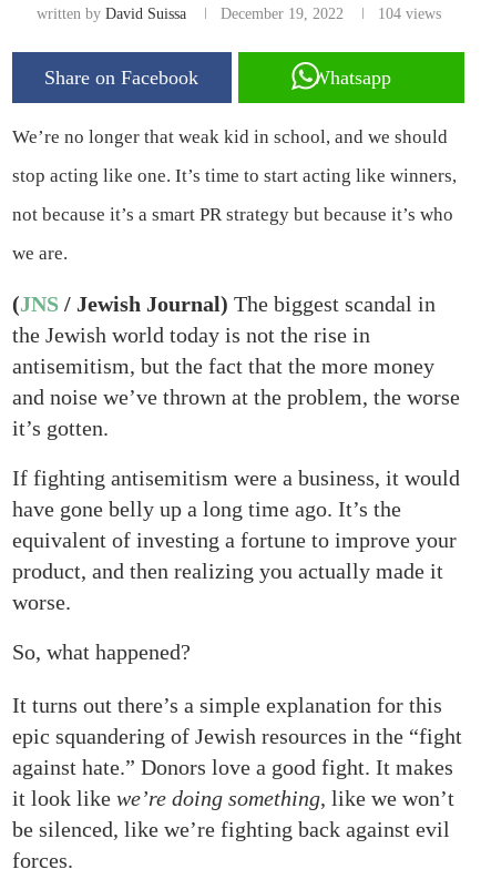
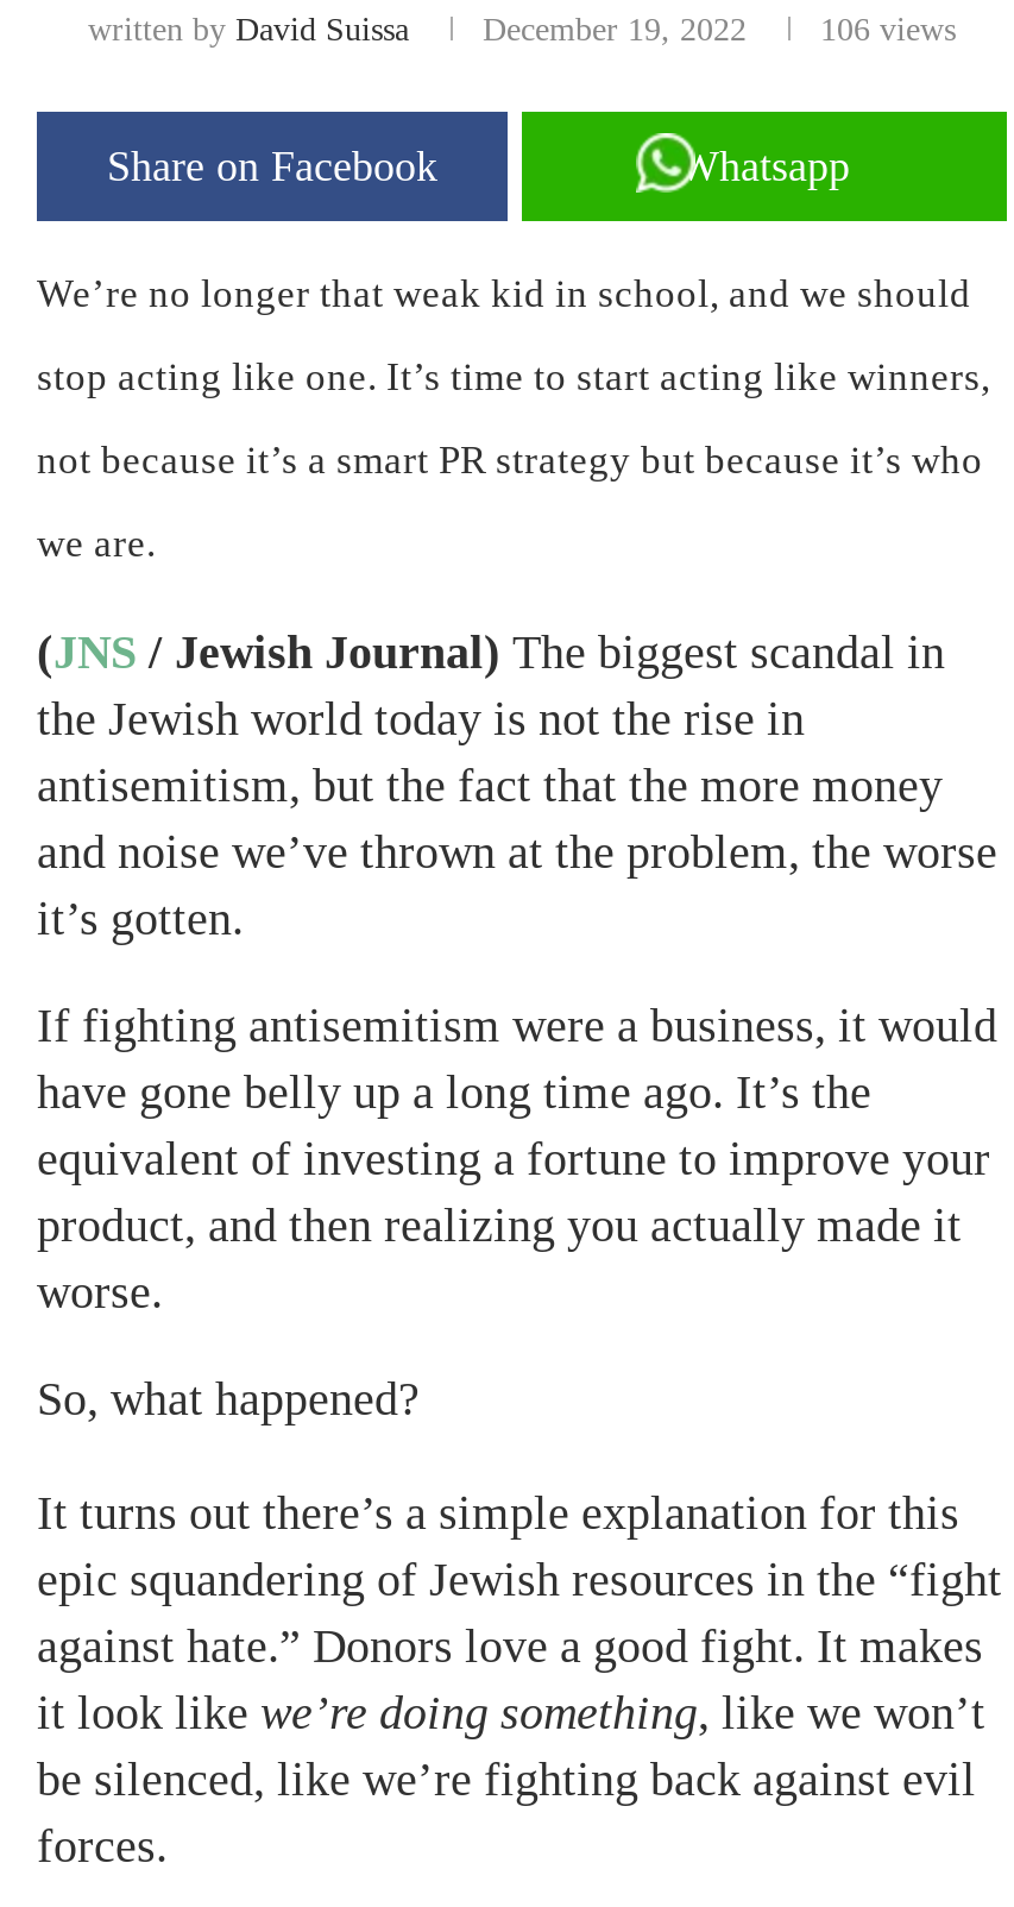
- 104 views
+ 106 views
